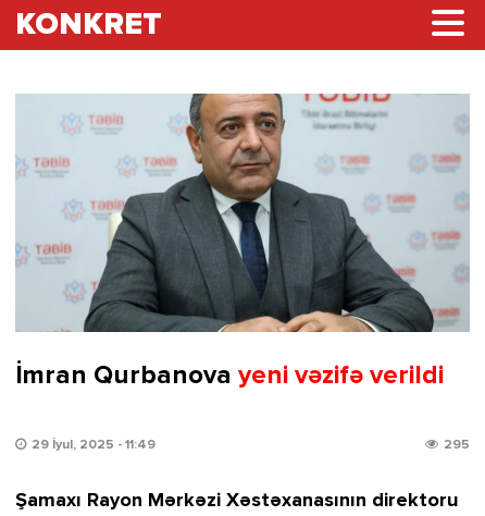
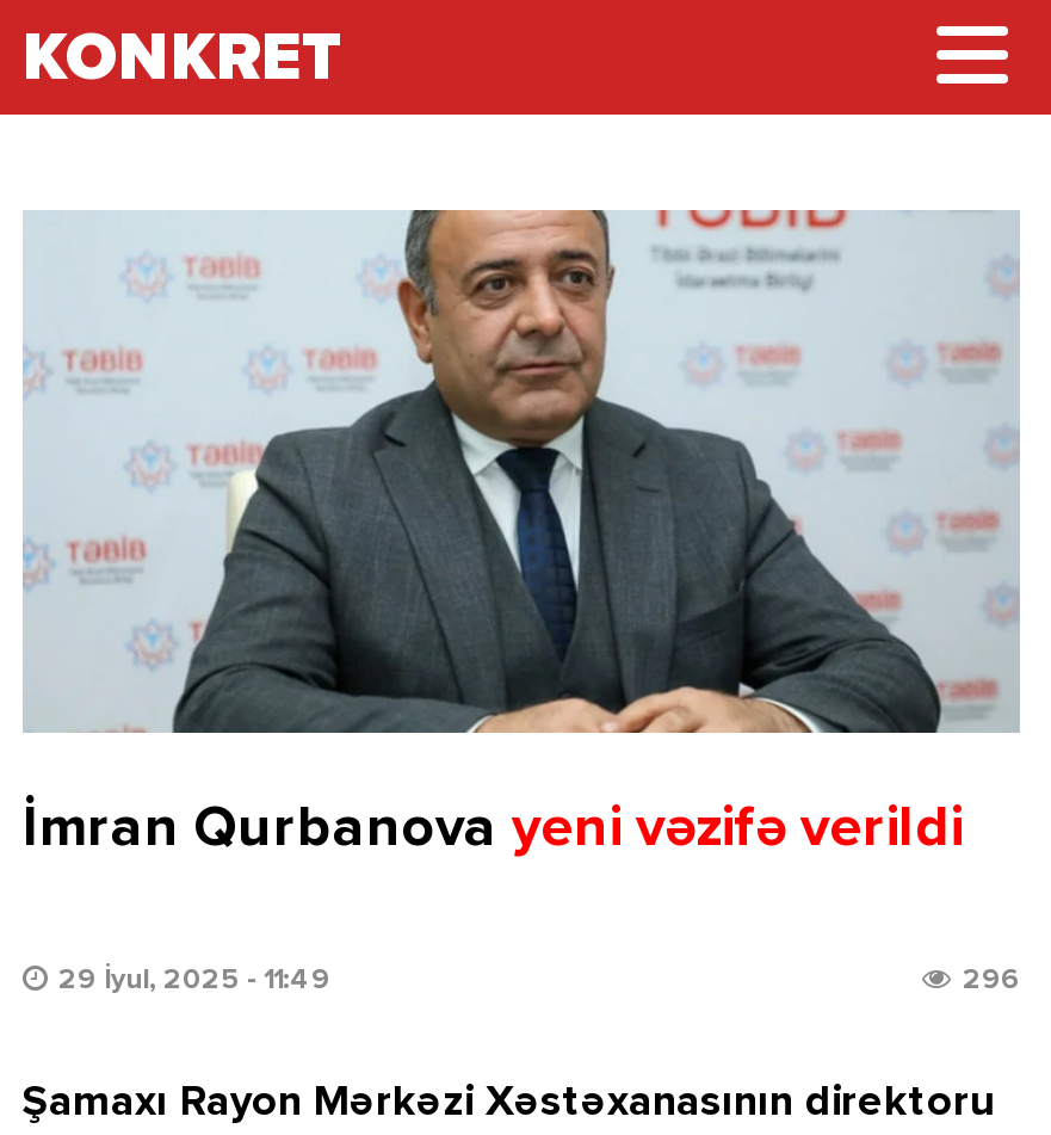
- 295
+ 296
